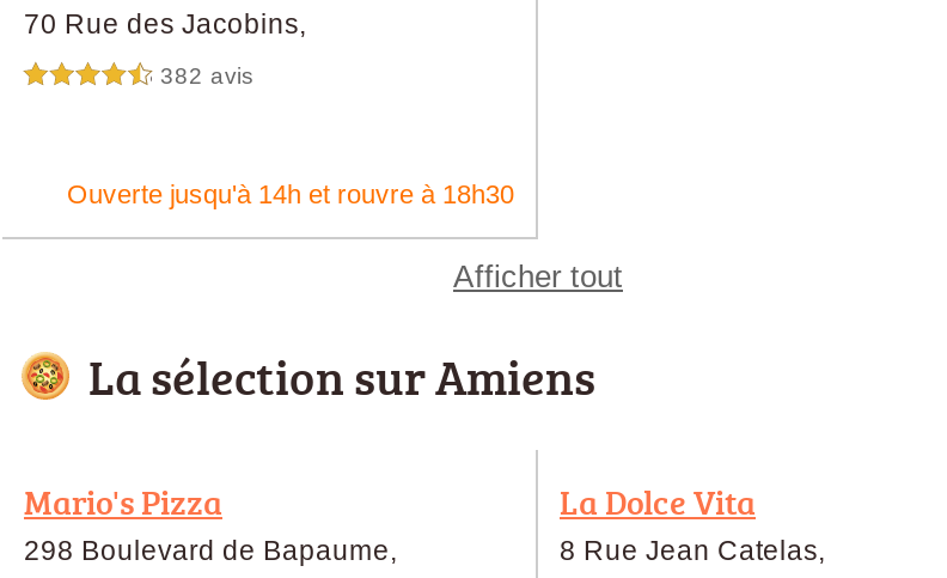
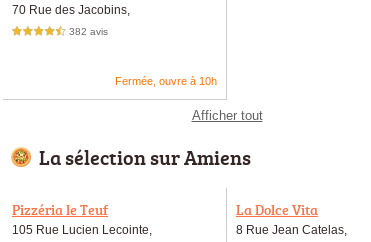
- Ouverte jusqu'à 14h et rouvre à 18h30
+ Fermée, ouvre à 10h

- Mario's Pizza
- 298 Boulevard de Bapaume,
+ Pizzéria le Teuf
+ 105 Rue Lucien Lecointe,
